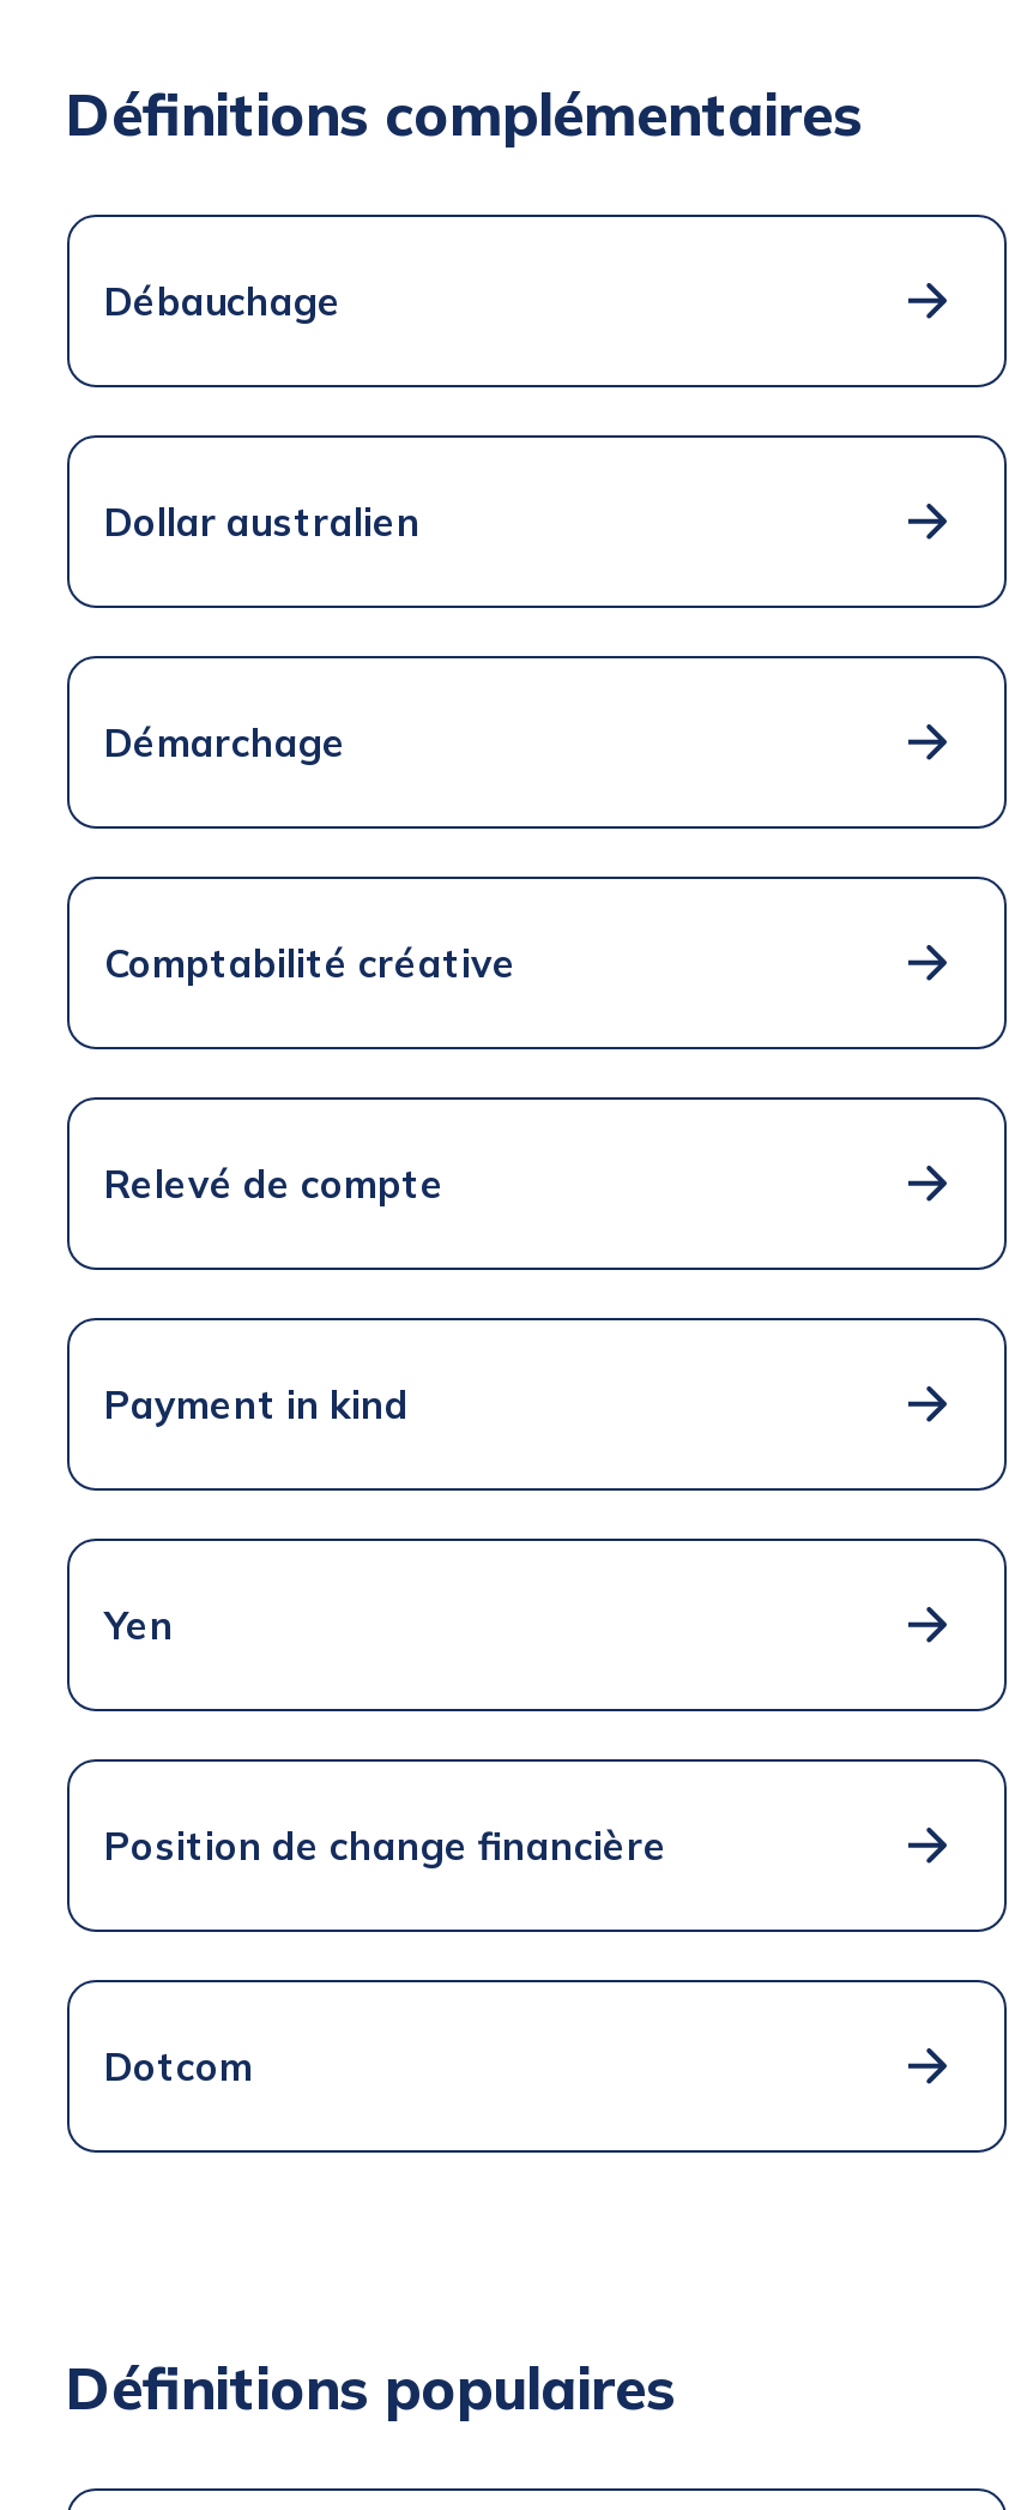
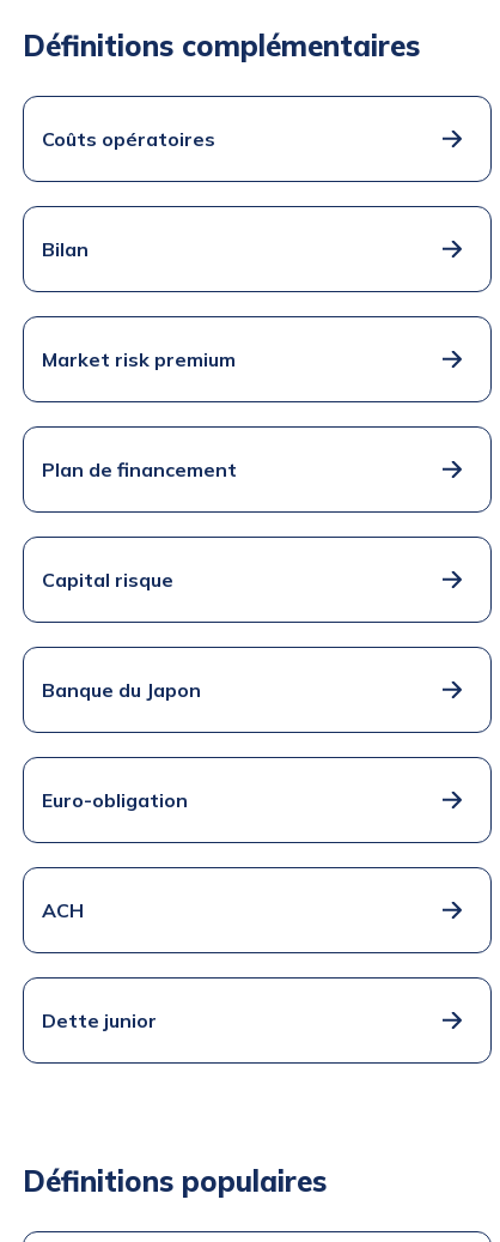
- Débauchage
+ Coûts opératoires

- Dollar australien
+ Bilan

- Démarchage
+ Market risk premium

- Comptabilité créative
+ Plan de financement

- Relevé de compte
+ Capital risque

- Payment in kind
+ Banque du Japon

- Yen
+ Euro-obligation

- Position de change financière
+ ACH

- Dotcom
+ Dette junior
